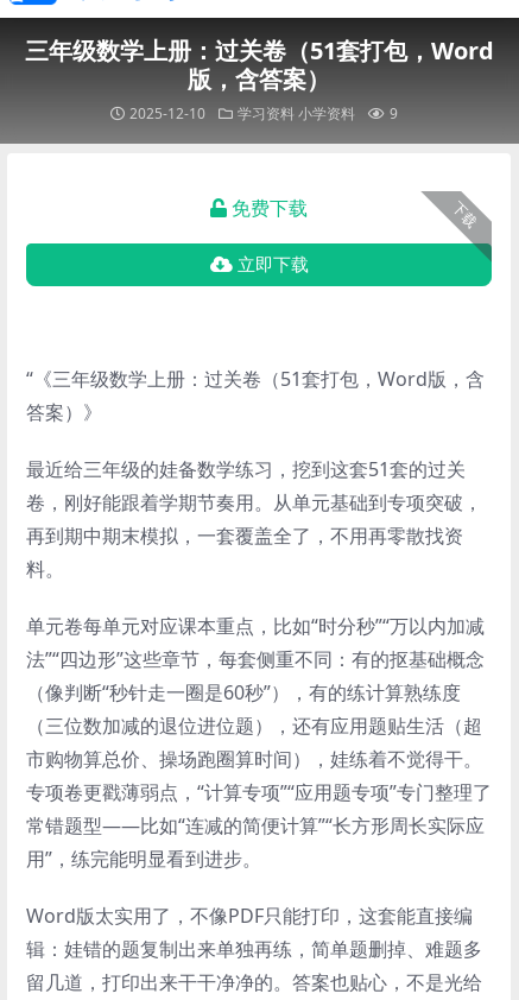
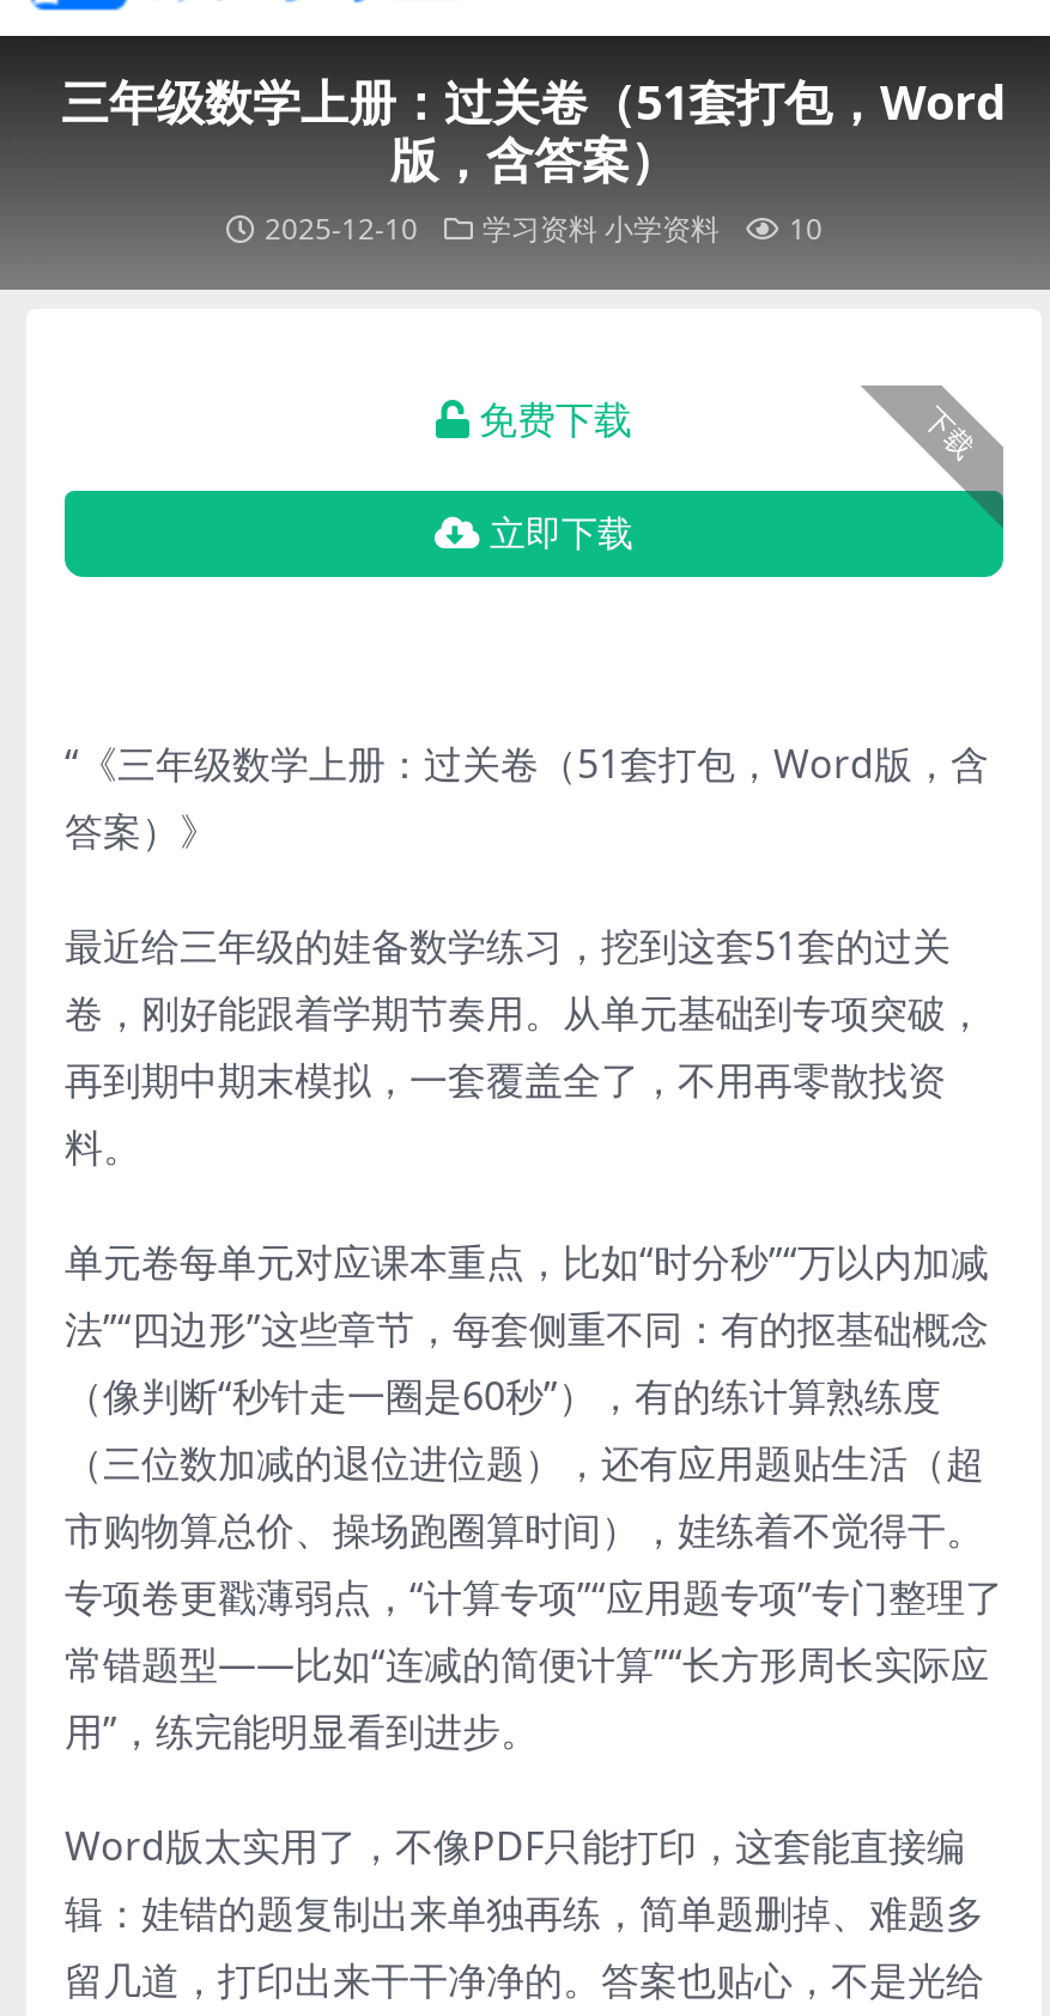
- 2025-12-10 学习资料 小学资料 9
+ 2025-12-10 学习资料 小学资料 10
